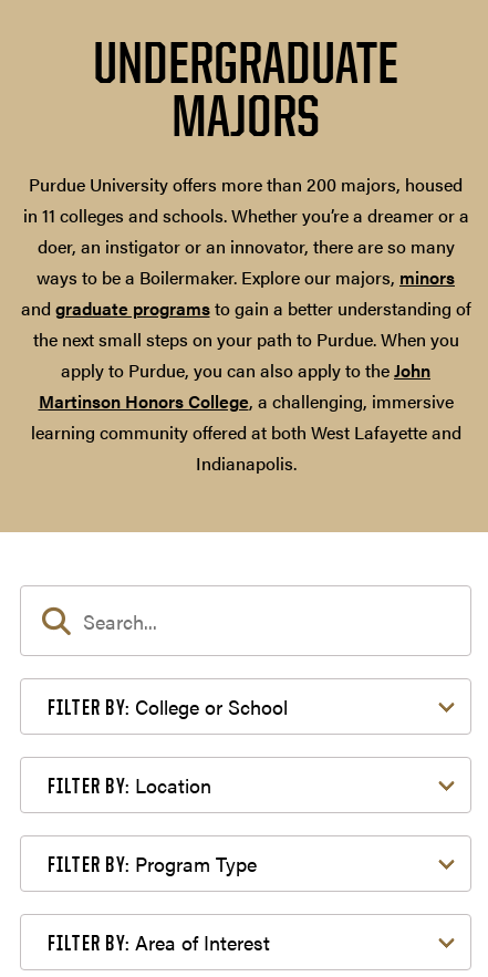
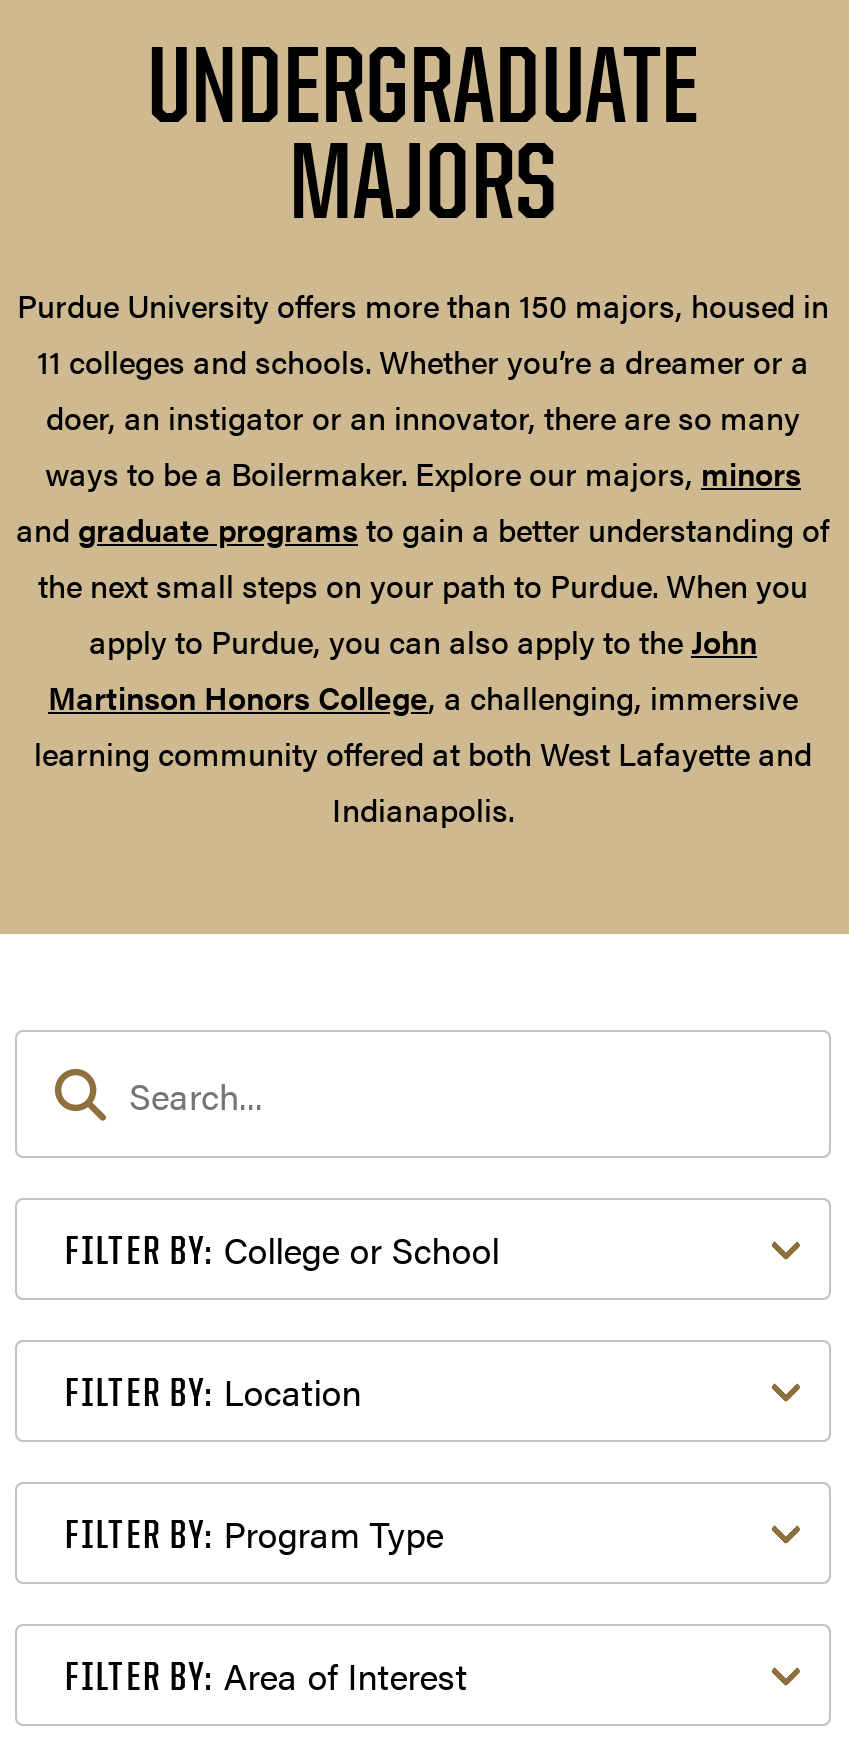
- Purdue University offers more than 200 majors, housed
- in 11 colleges and schools. Whether you’re a dreamer or a
+ Purdue University offers more than 150 majors, housed in
+ 11 colleges and schools. Whether you’re a dreamer or a
